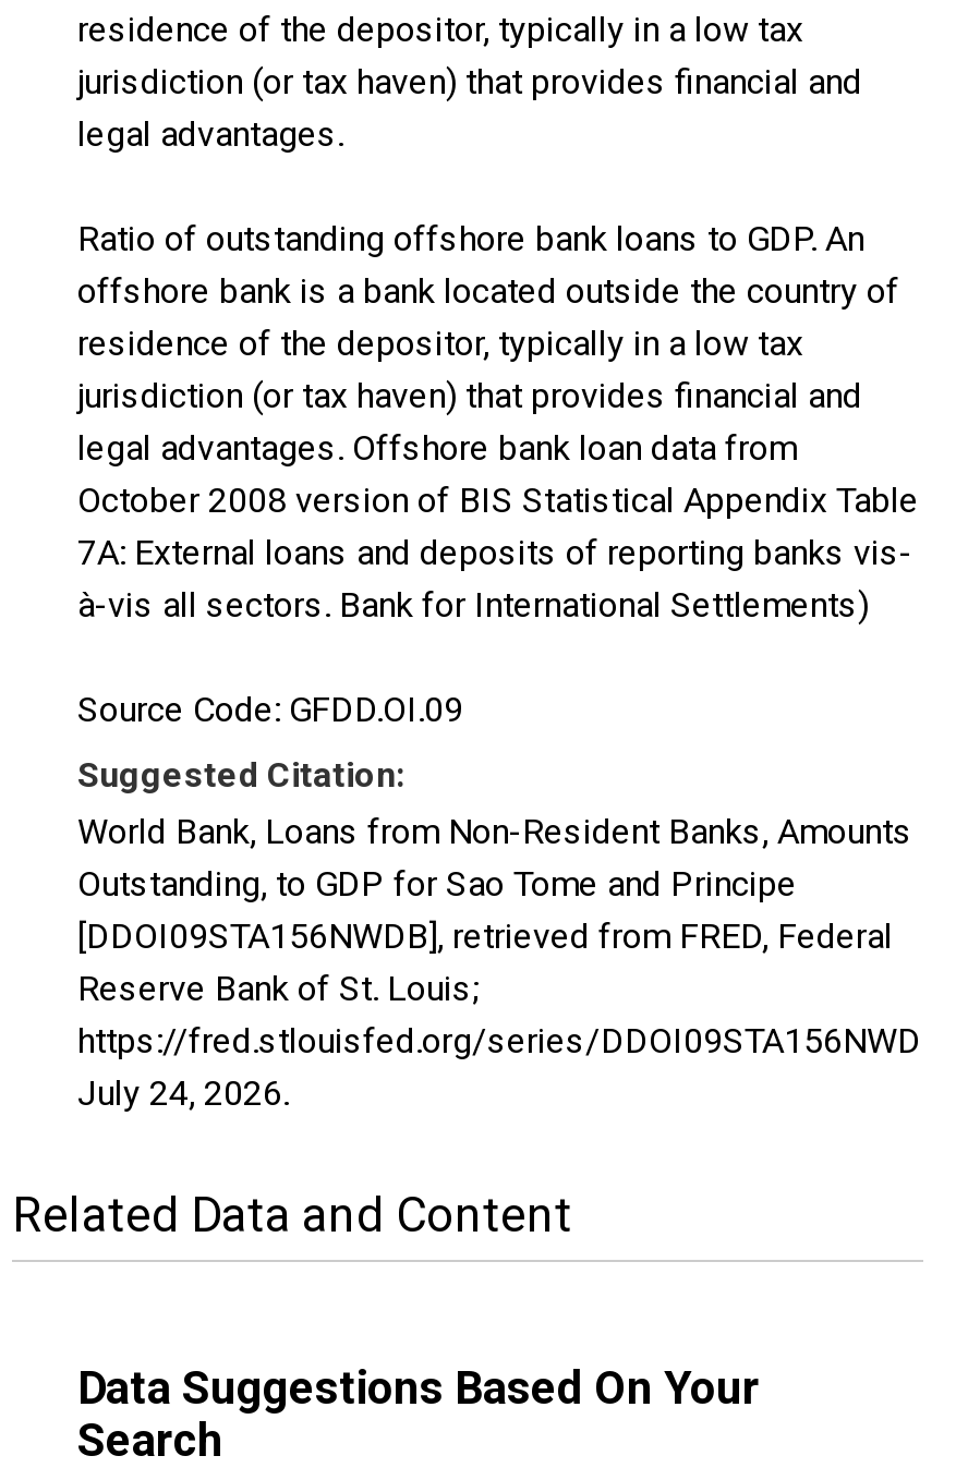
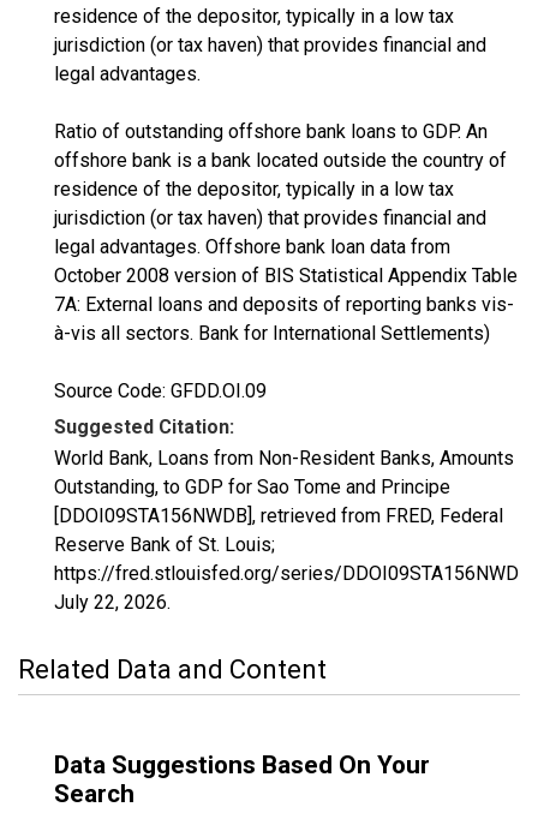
- July 24, 2026.
+ July 22, 2026.
